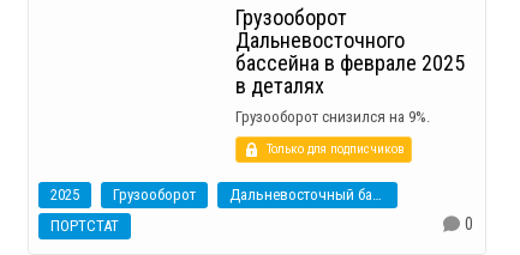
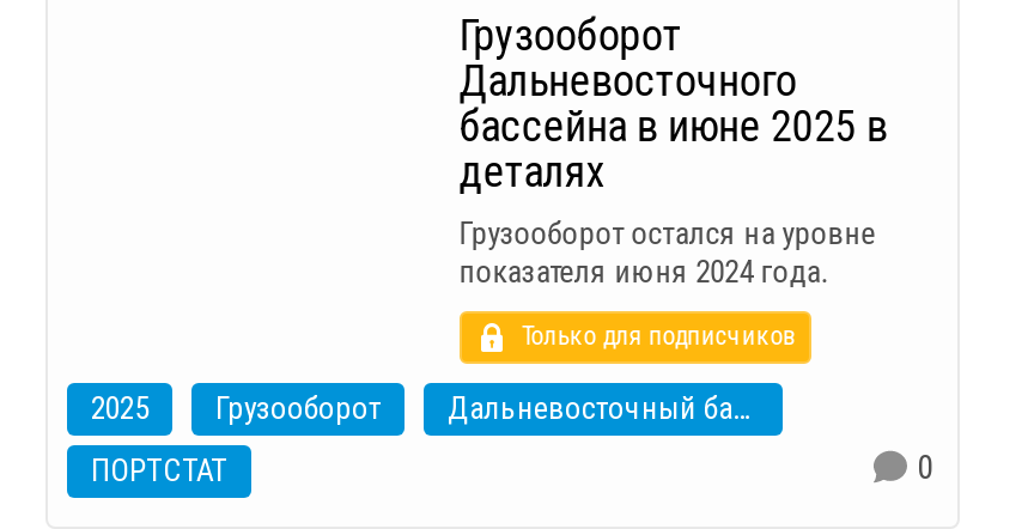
- бассейна в феврале 2025
- в деталях
- Грузооборот снизился на 9%.
+ бассейна в июне 2025 в
+ деталях
+ Грузооборот остался на уровне
+ показателя июня 2024 года.
